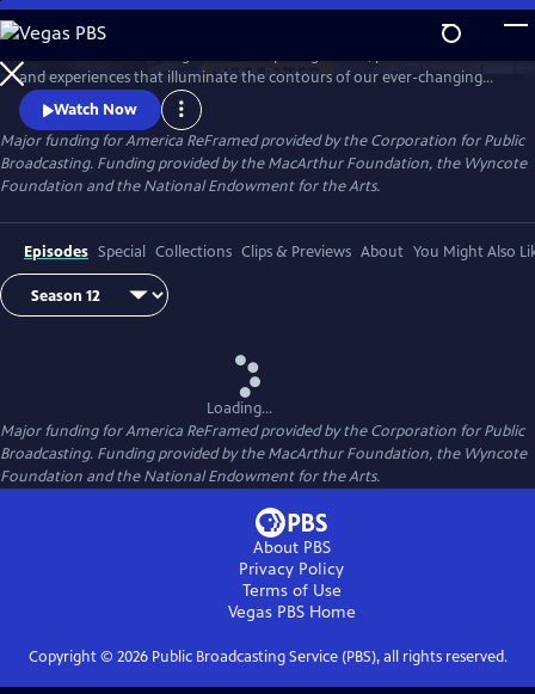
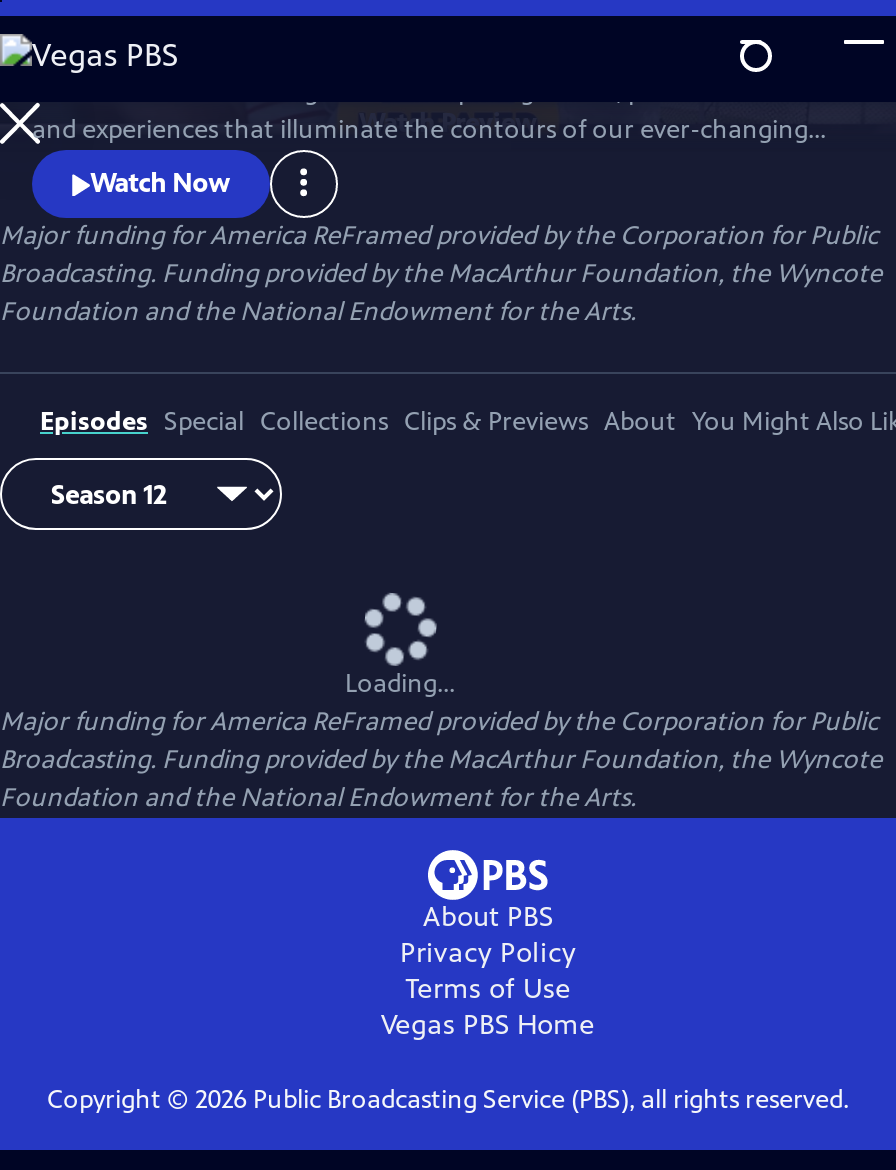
- [image]
+ [image]
